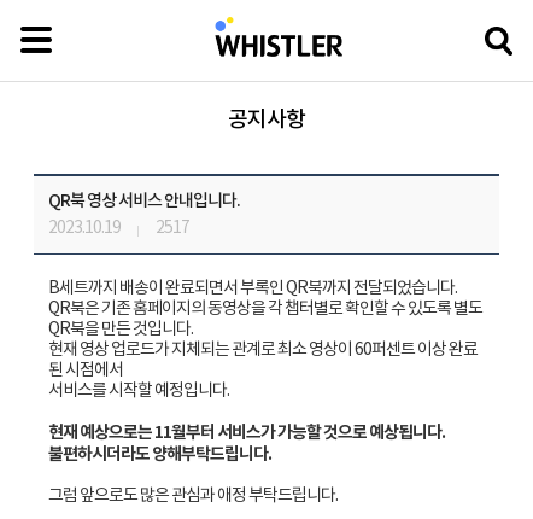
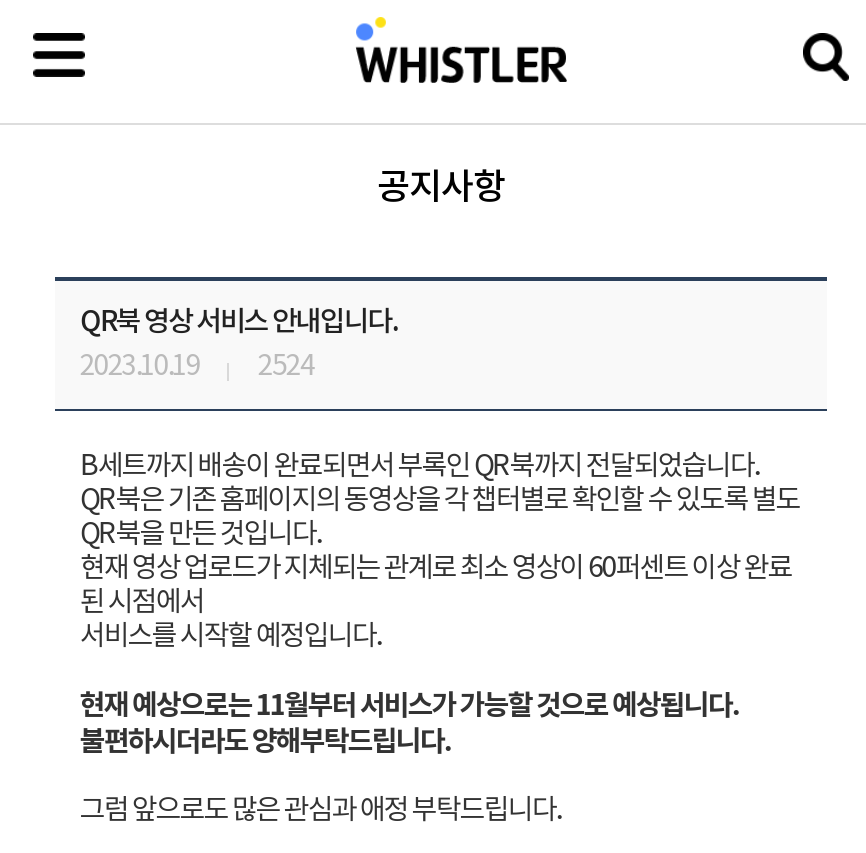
- 2023.10.19 2517
+ 2023.10.19 2524
